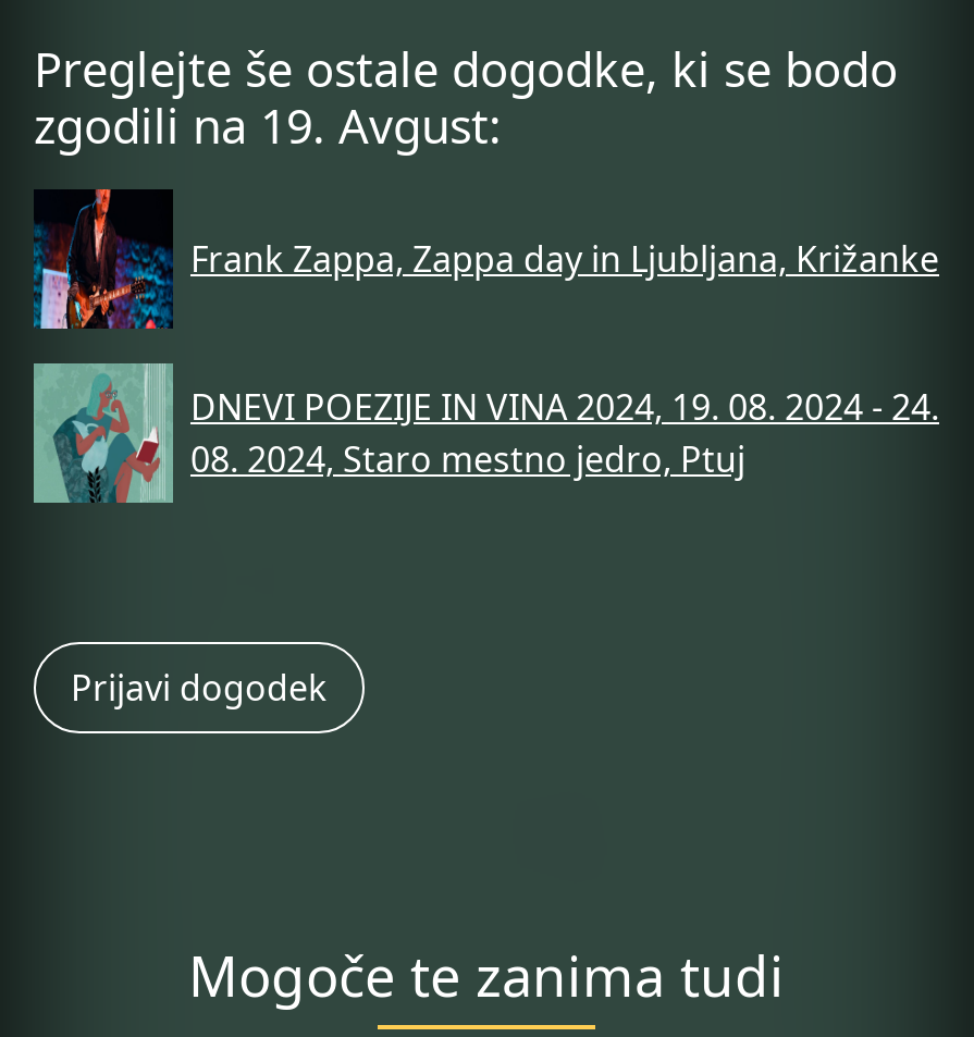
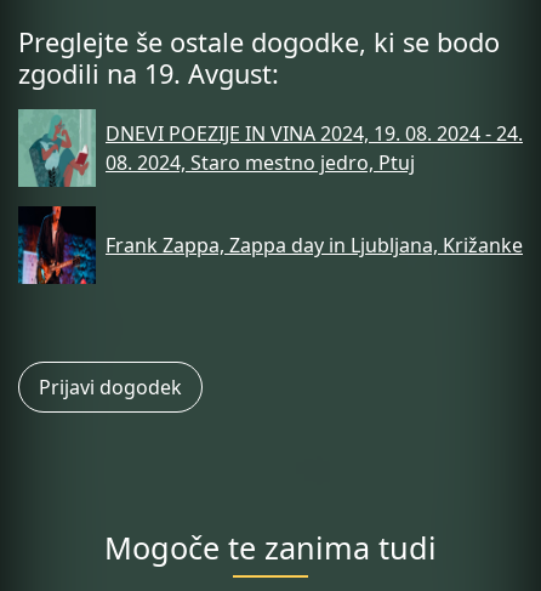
moved down: [image] | Frank Zappa, Zappa day in Ljubljana, Križanke

moved up: [image] | DNEVI POEZIJE IN VINA 2024, 19. 08. 2024 - 24. | 08. 2024, Staro mestno jedro, Ptuj
